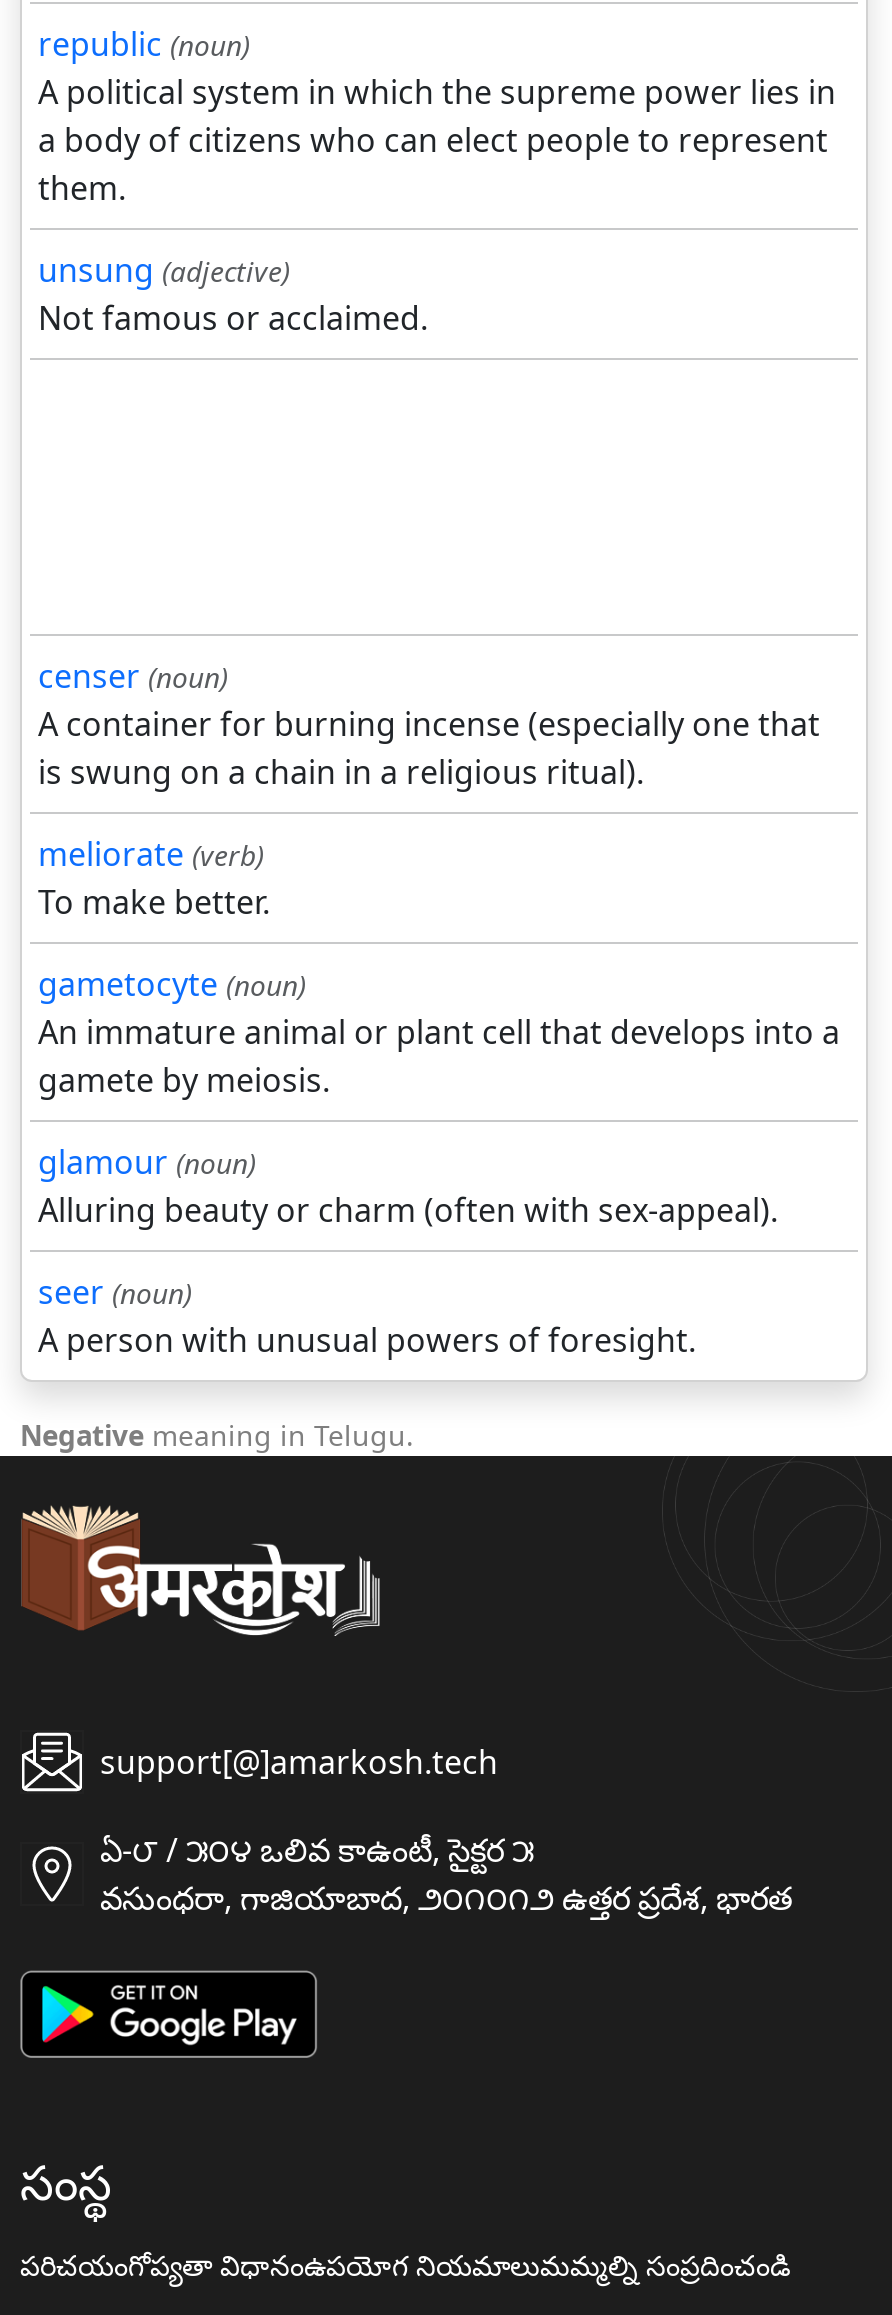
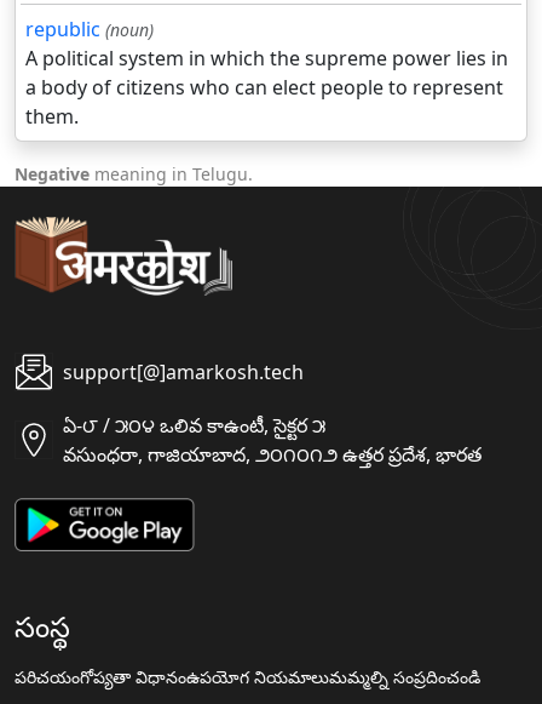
- unsung (adjective)
- Not famous or acclaimed.

- censer (noun)
- A container for burning incense (especially one that
- is swung on a chain in a religious ritual).
- meliorate (verb)
- To make better.
- gametocyte (noun)
- An immature animal or plant cell that develops into a
- gamete by meiosis.
- glamour (noun)
- Alluring beauty or charm (often with sex-appeal).
- seer (noun)
- A person with unusual powers of foresight.
